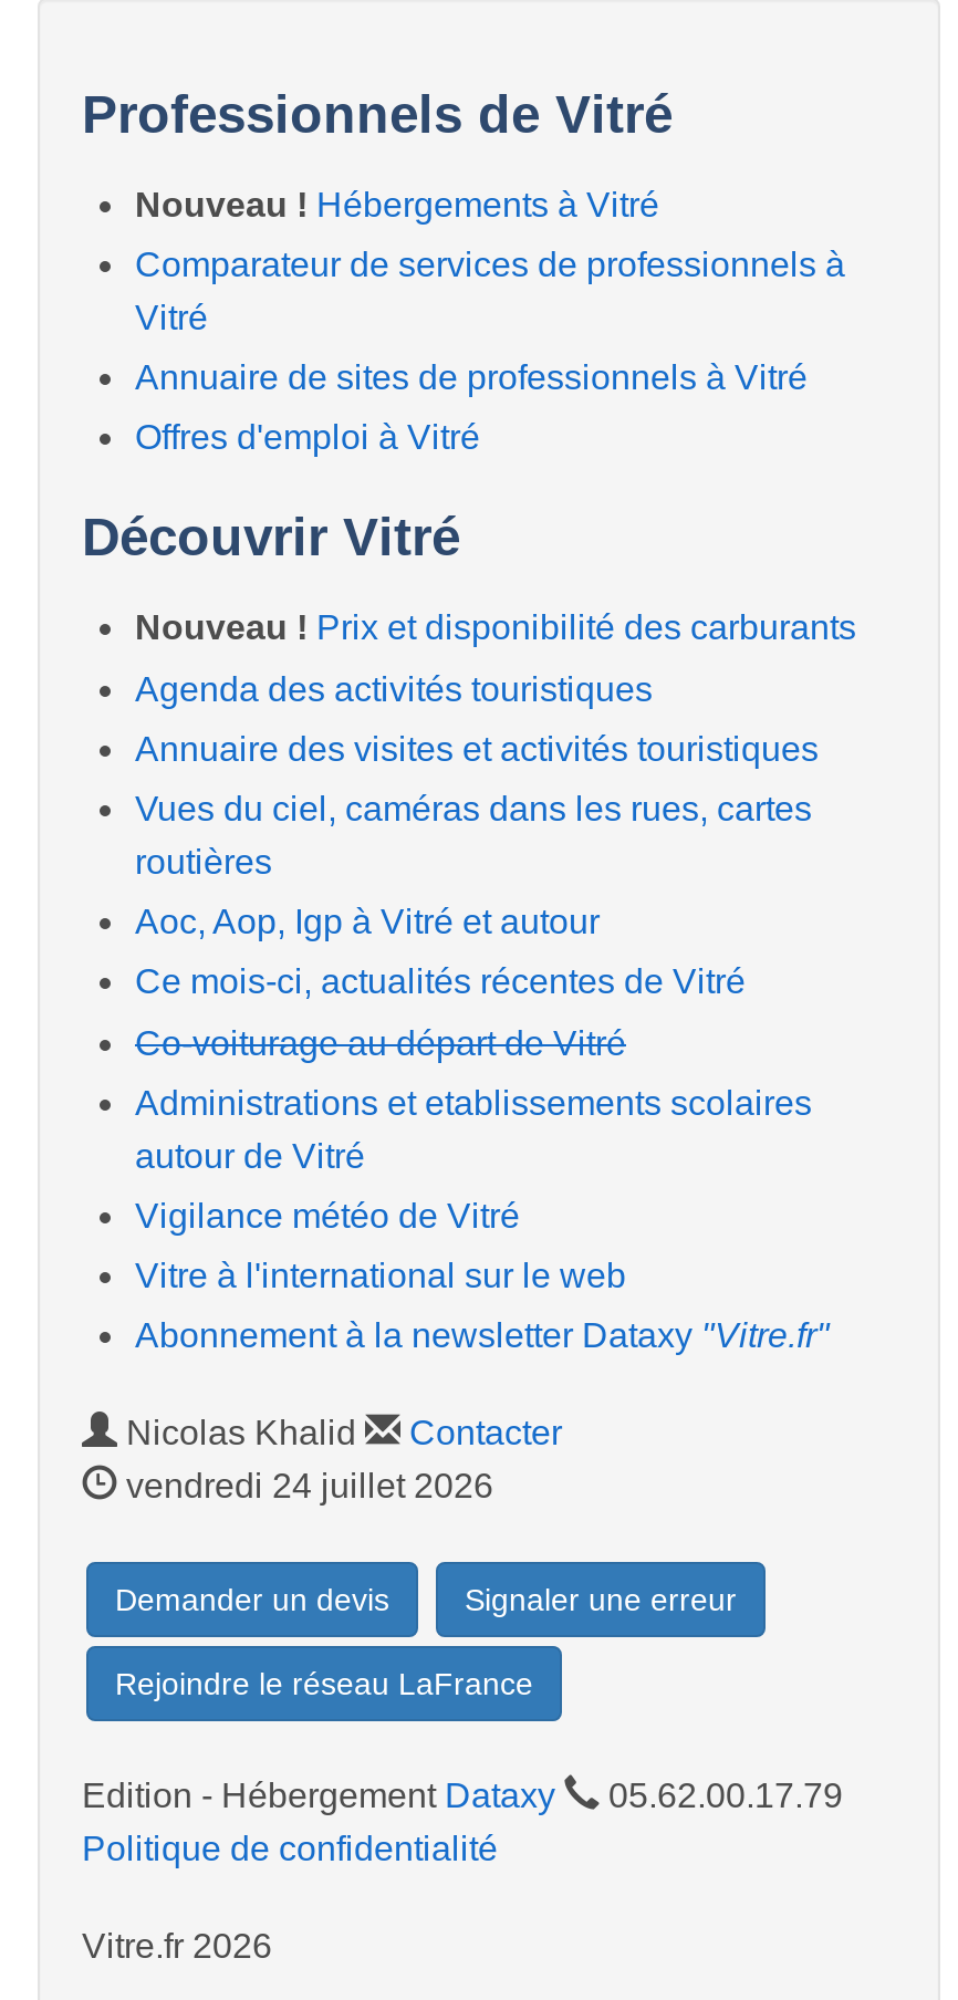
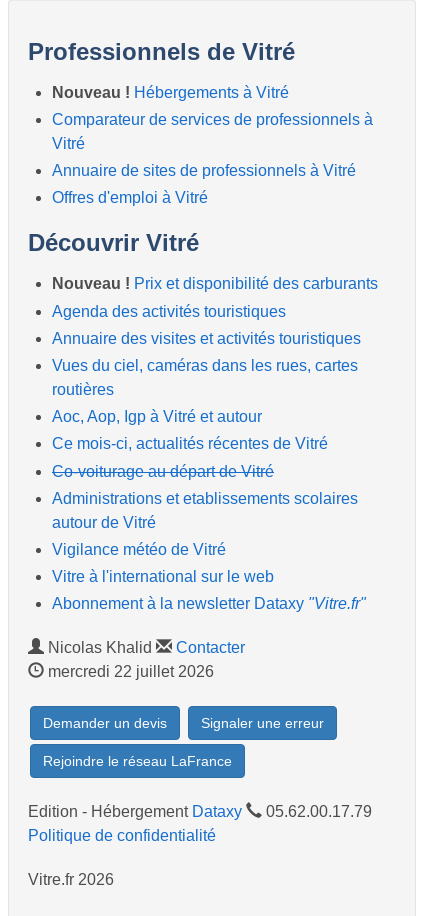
- vendredi 24 juillet 2026
+ mercredi 22 juillet 2026
